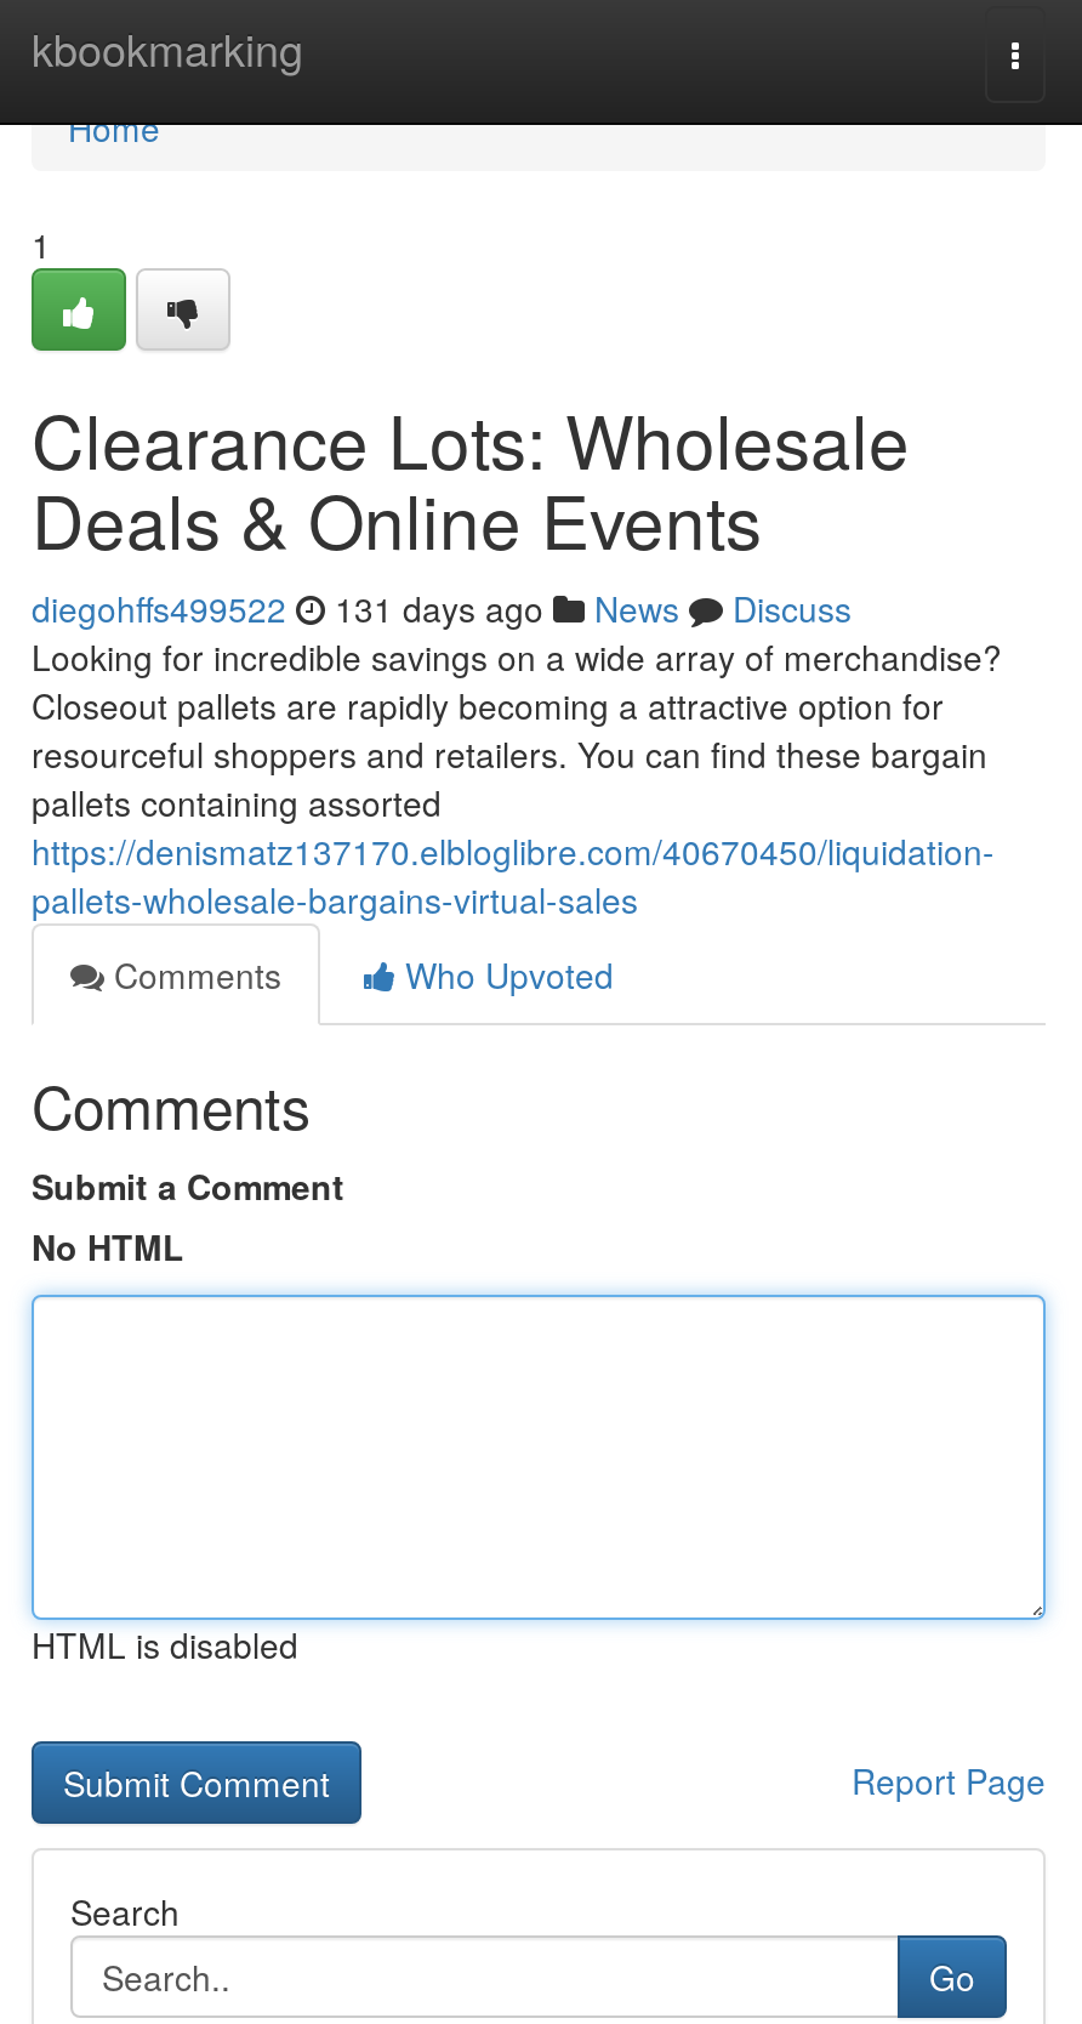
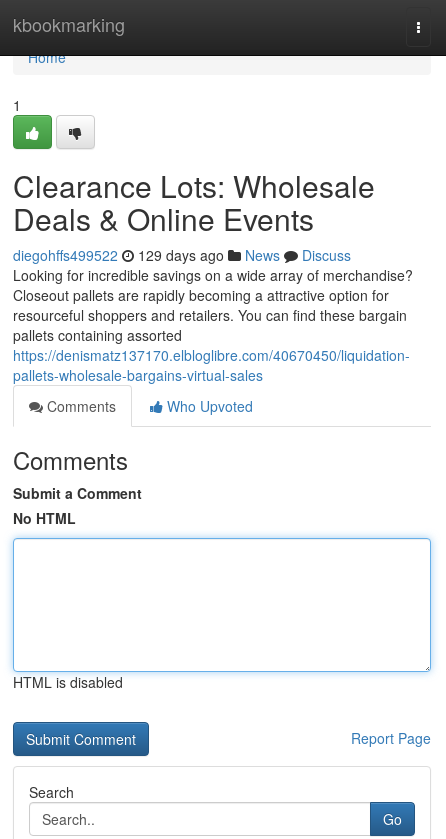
- diegohffs499522 131 days ago News Discuss
+ diegohffs499522 129 days ago News Discuss
